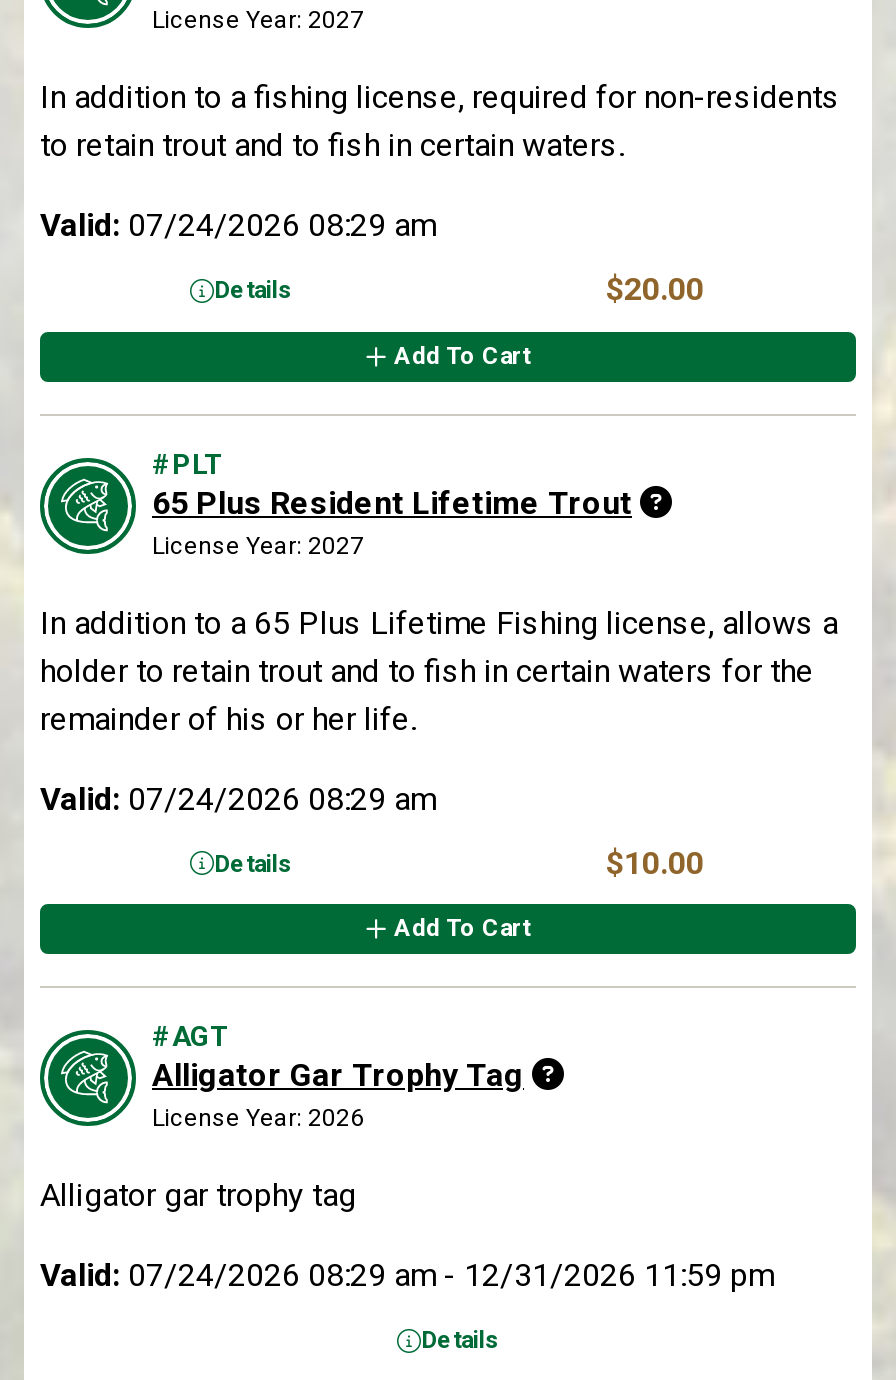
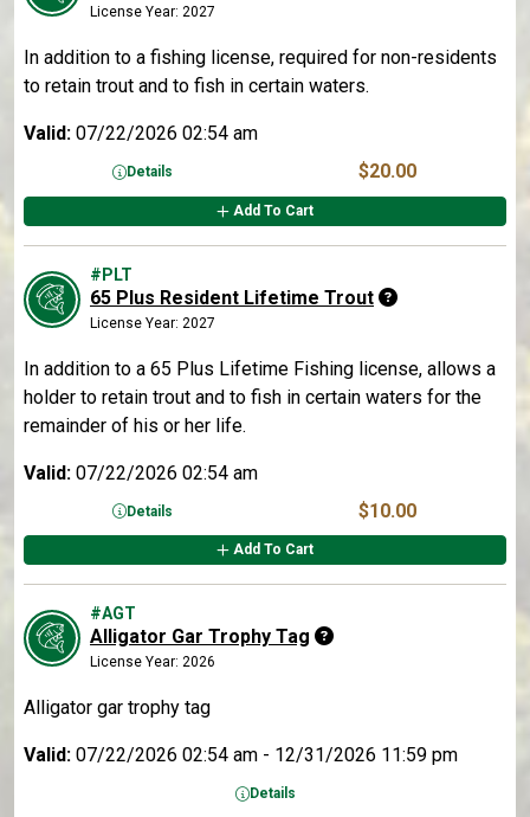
- Valid: 07/24/2026 08:29 am
+ Valid: 07/22/2026 02:54 am

- Valid: 07/24/2026 08:29 am
+ Valid: 07/22/2026 02:54 am

- Valid: 07/24/2026 08:29 am - 12/31/2026 11:59 pm
+ Valid: 07/22/2026 02:54 am - 12/31/2026 11:59 pm
